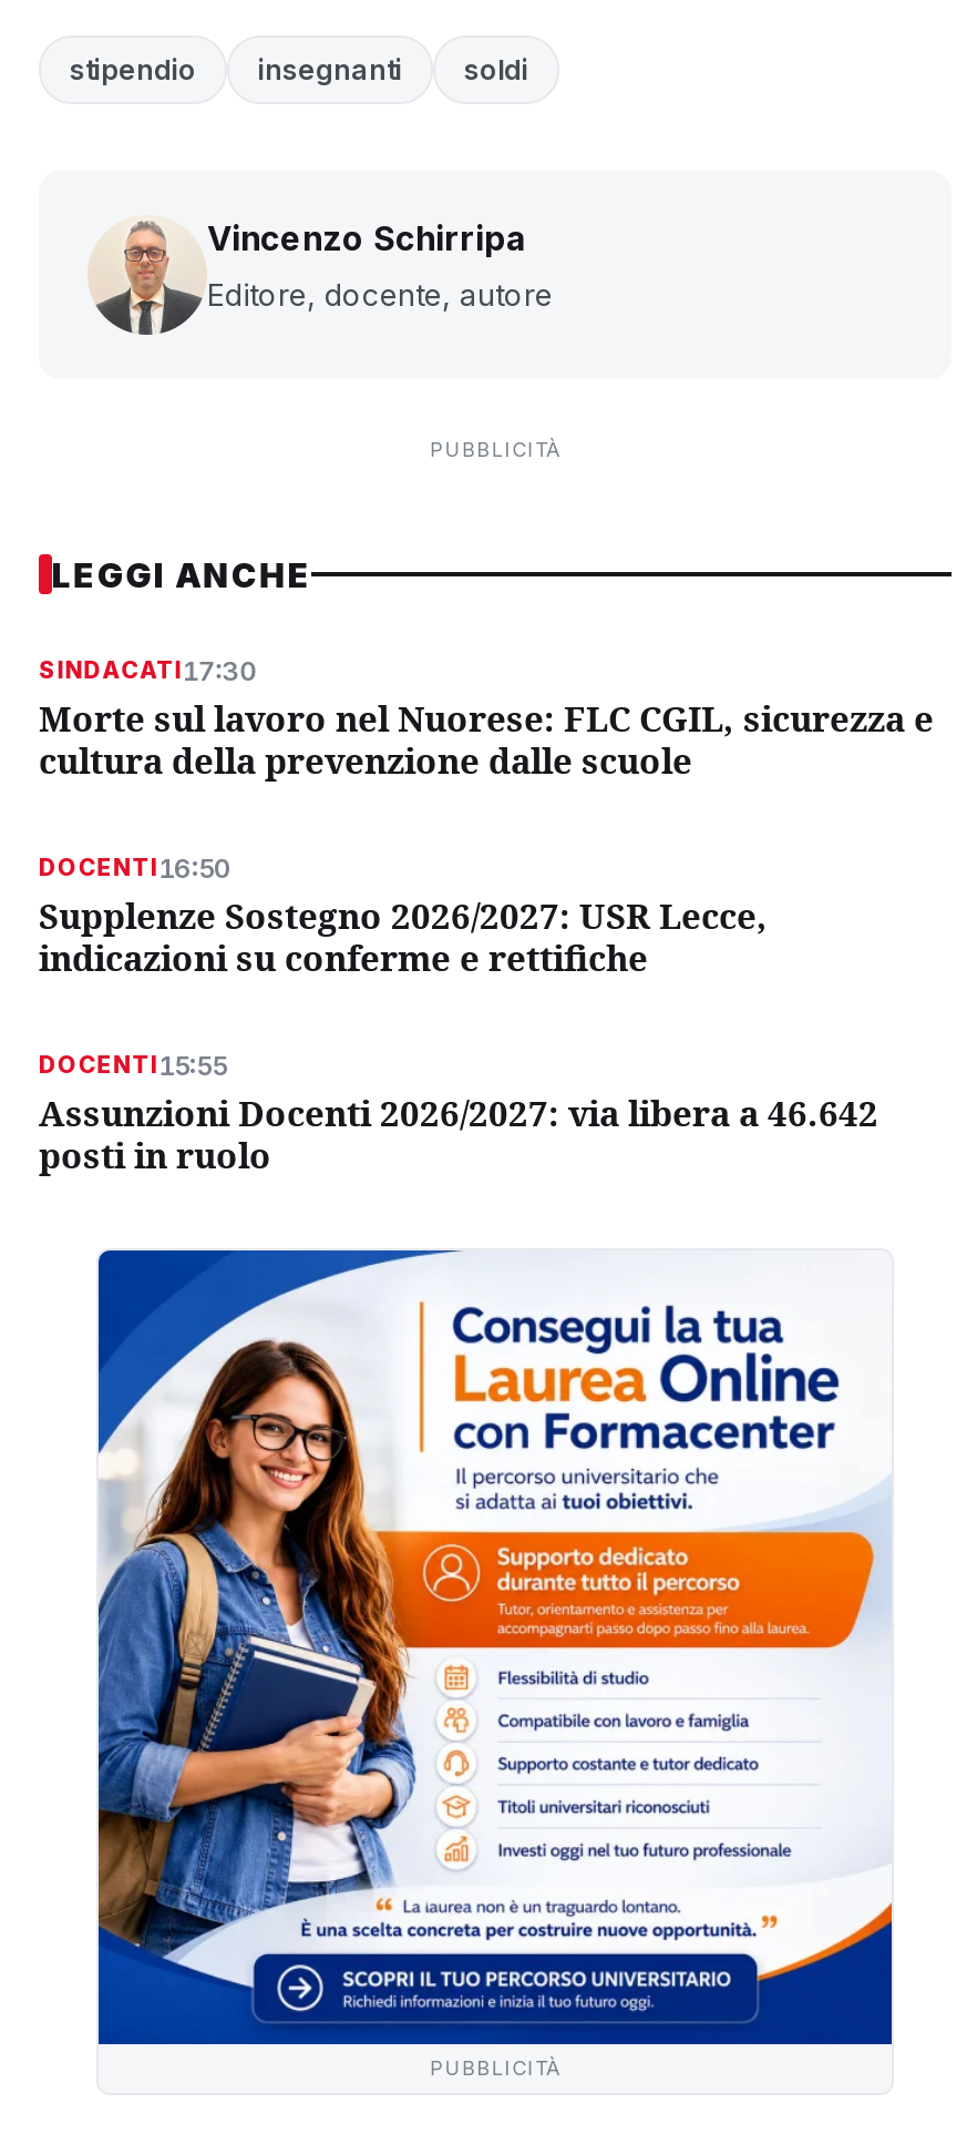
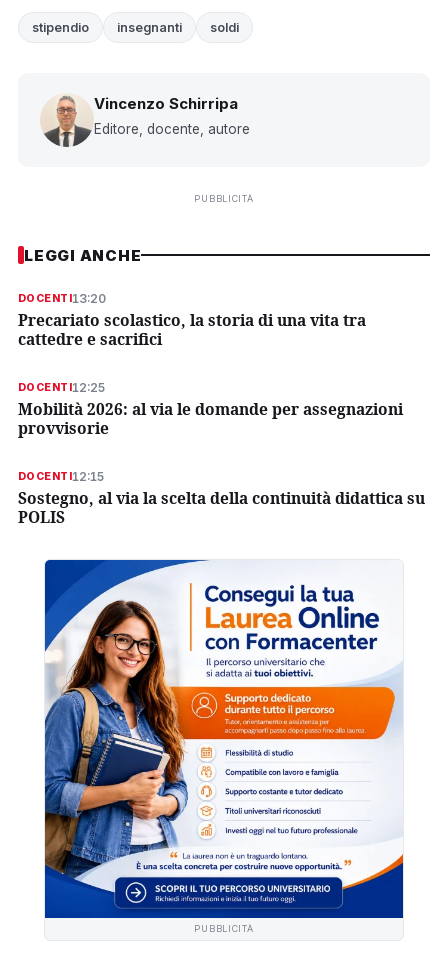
- SINDACATI17:30
- Morte sul lavoro nel Nuorese: FLC CGIL, sicurezza e
- cultura della prevenzione dalle scuole
+ DOCENTI13:20
+ Precariato scolastico, la storia di una vita tra
+ cattedre e sacrifici

- DOCENTI16:50
- Supplenze Sostegno 2026/2027: USR Lecce,
- indicazioni su conferme e rettifiche
+ DOCENTI12:25
+ Mobilità 2026: al via le domande per assegnazioni
+ provvisorie

- DOCENTI15:55
- Assunzioni Docenti 2026/2027: via libera a 46.642
- posti in ruolo
+ DOCENTI12:15
+ Sostegno, al via la scelta della continuità didattica su
+ POLIS
